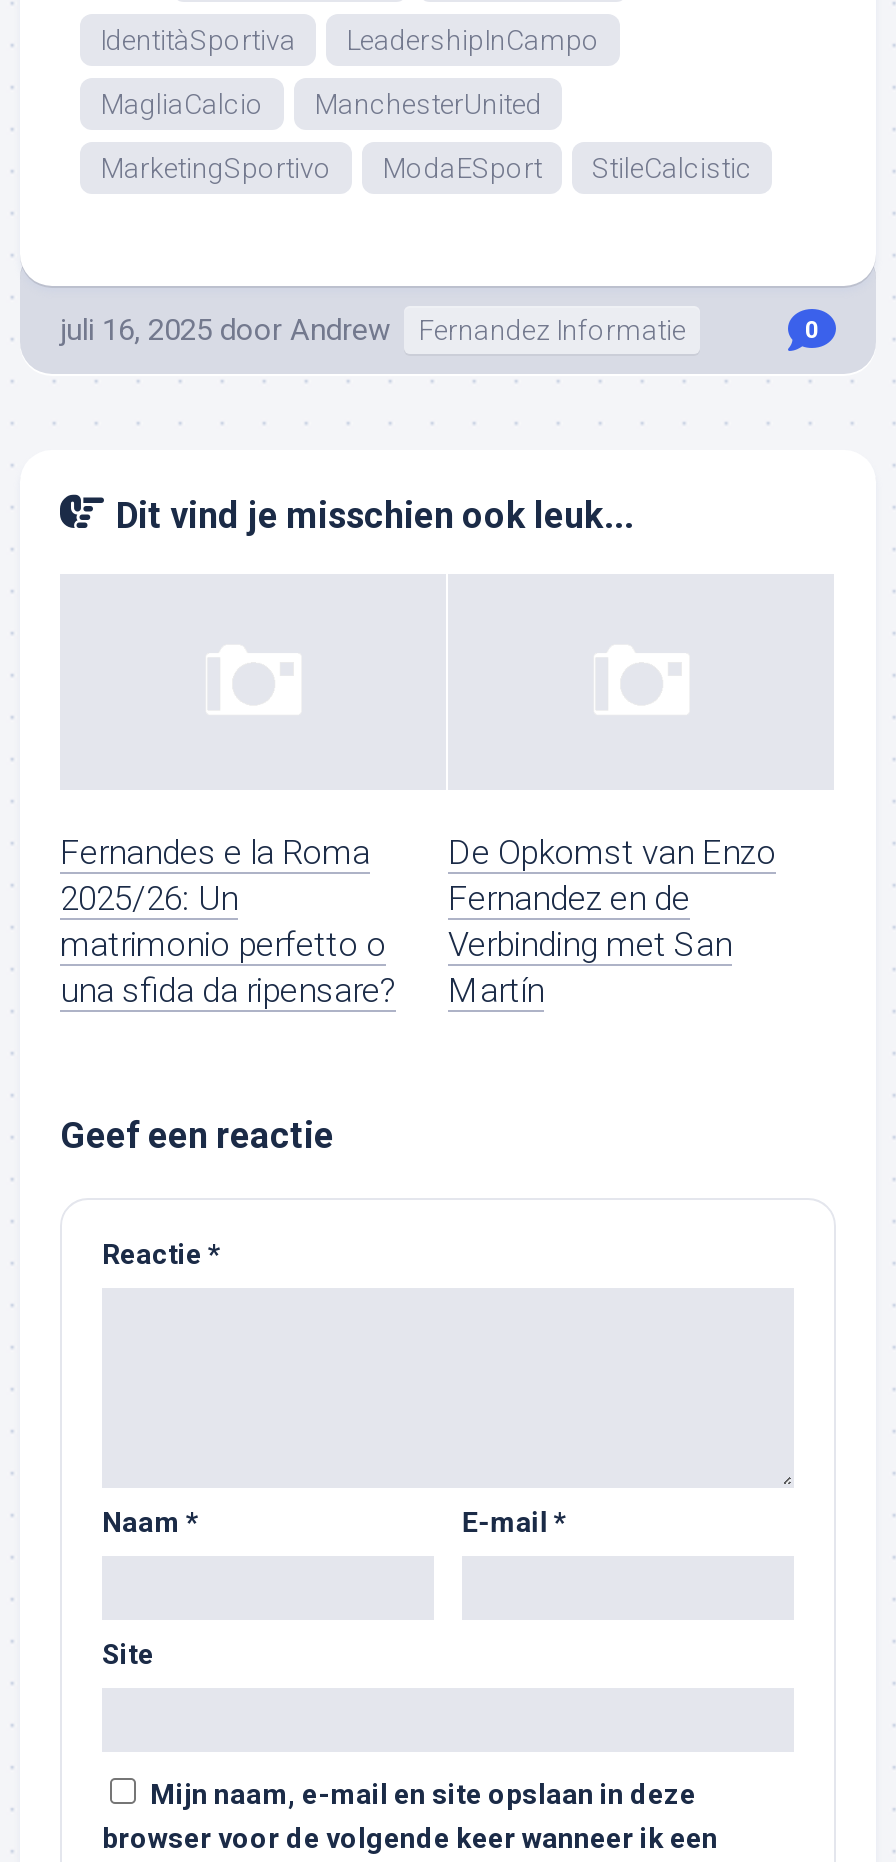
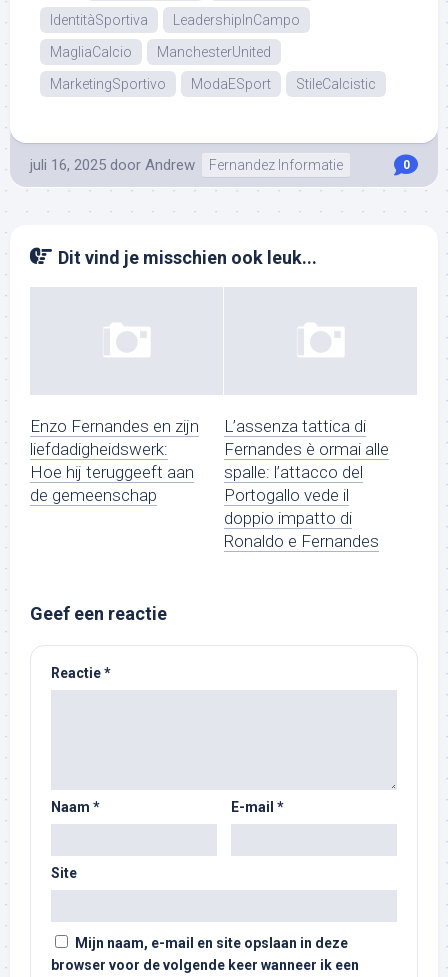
- Fernandes e la Roma
- 2025/26: Un
- matrimonio perfetto o
- una sfida da ripensare?
+ Enzo Fernandes en zijn
+ liefdadigheidswerk:
+ Hoe hij teruggeeft aan
+ de gemeenschap

- De Opkomst van Enzo
- Fernandez en de
- Verbinding met San
- Martín
+ L’assenza tattica di
+ Fernandes è ormai alle
+ spalle: l’attacco del
+ Portogallo vede il
+ doppio impatto di
+ Ronaldo e Fernandes
